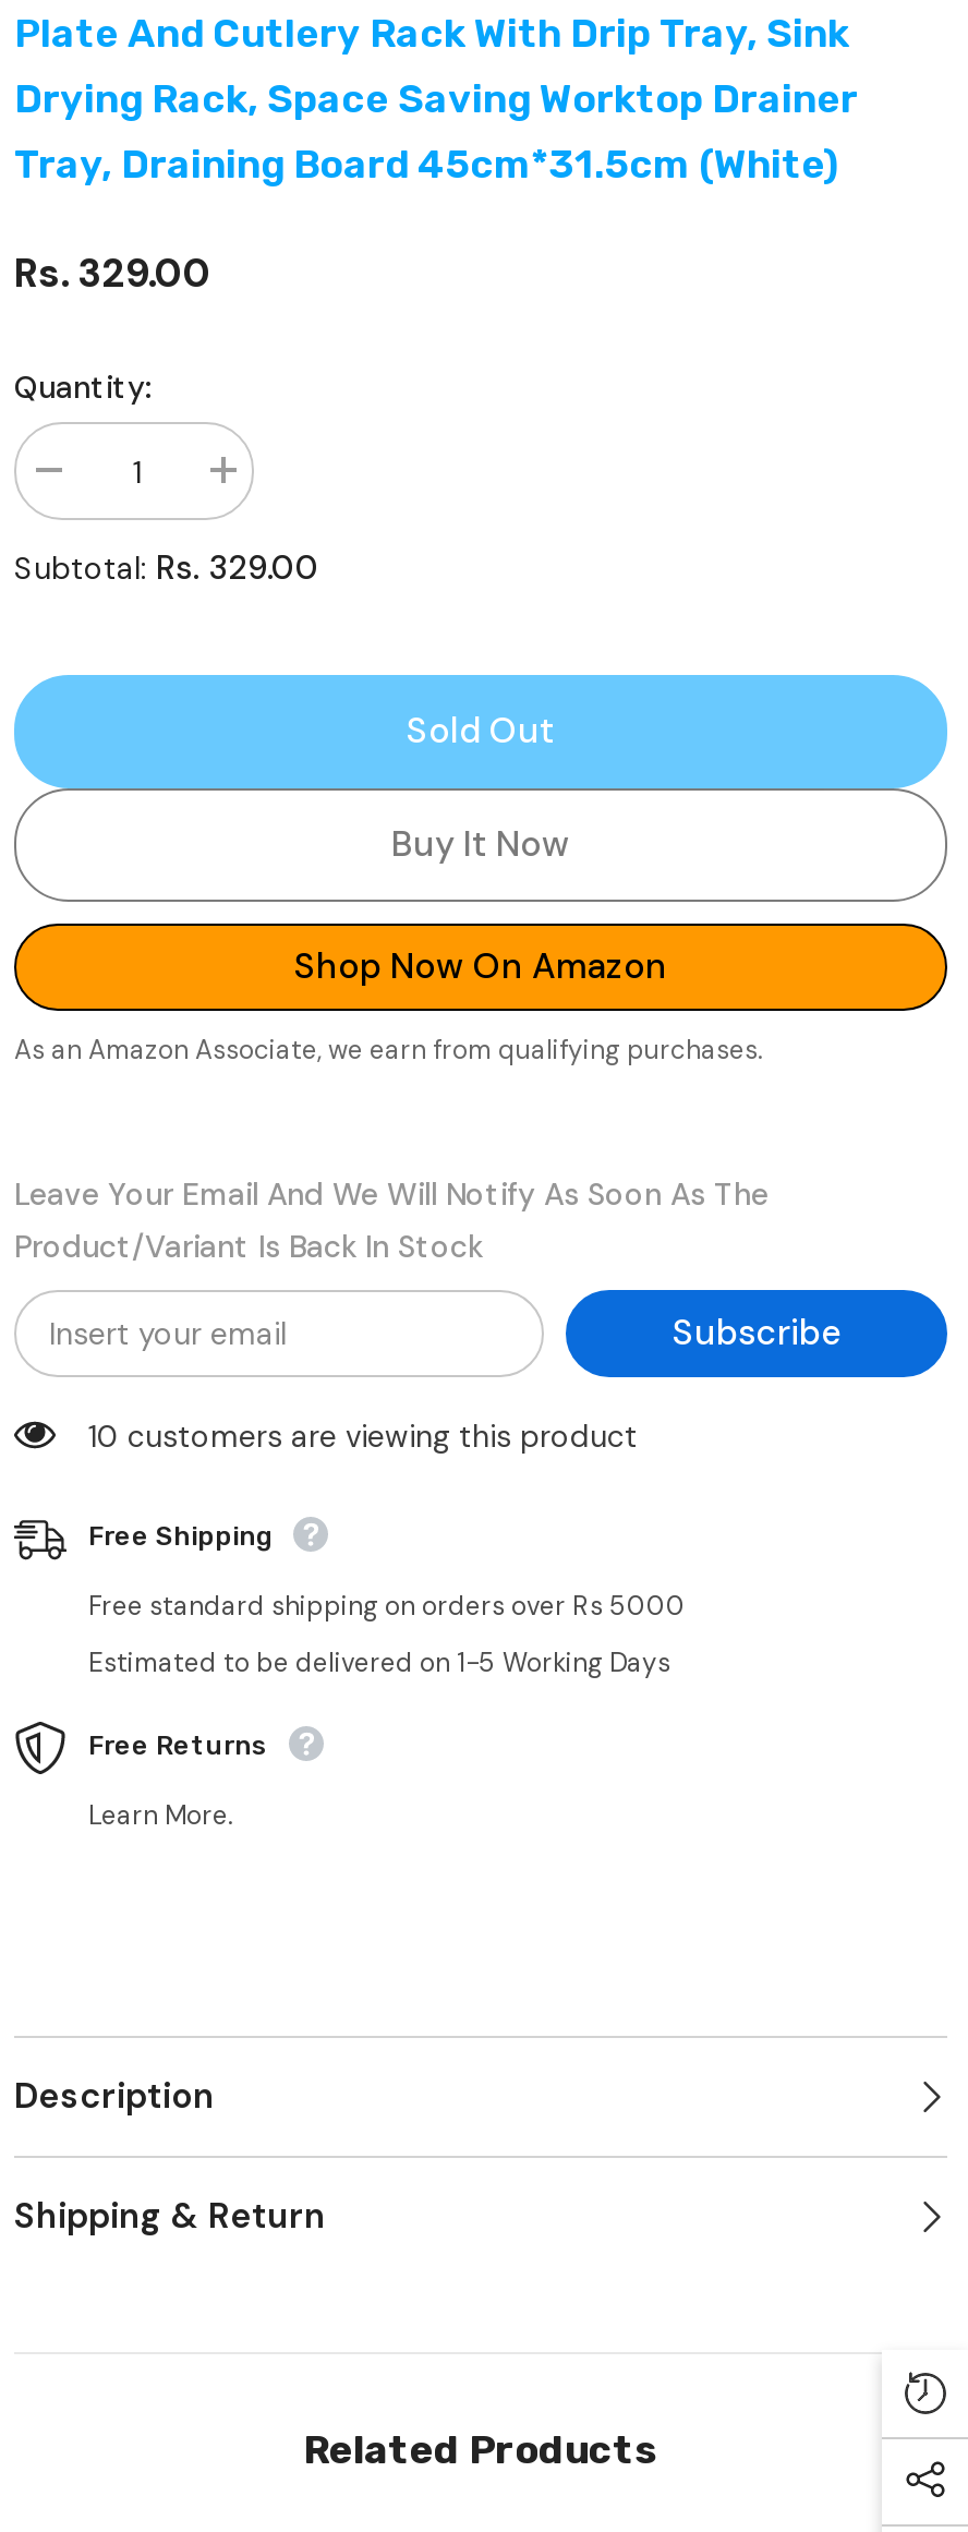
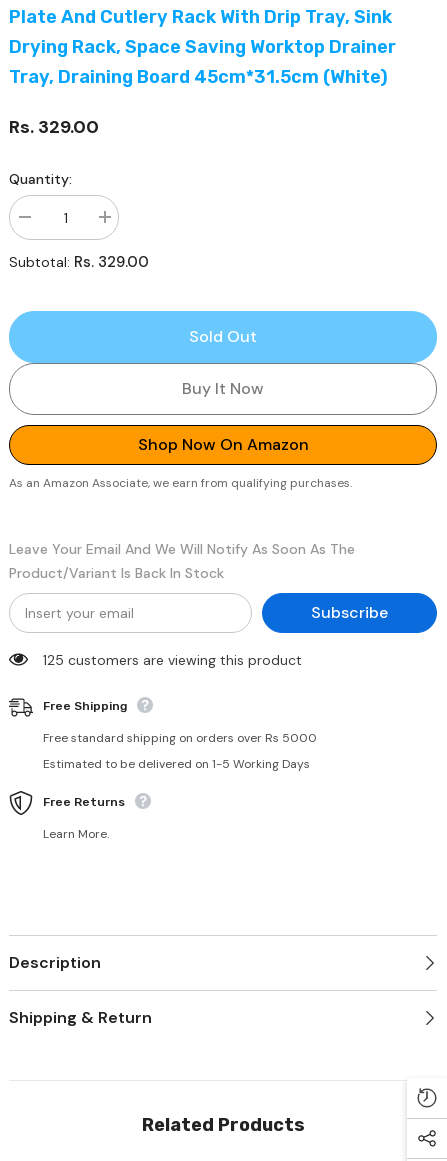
- 10 customers are viewing this product
+ 125 customers are viewing this product
